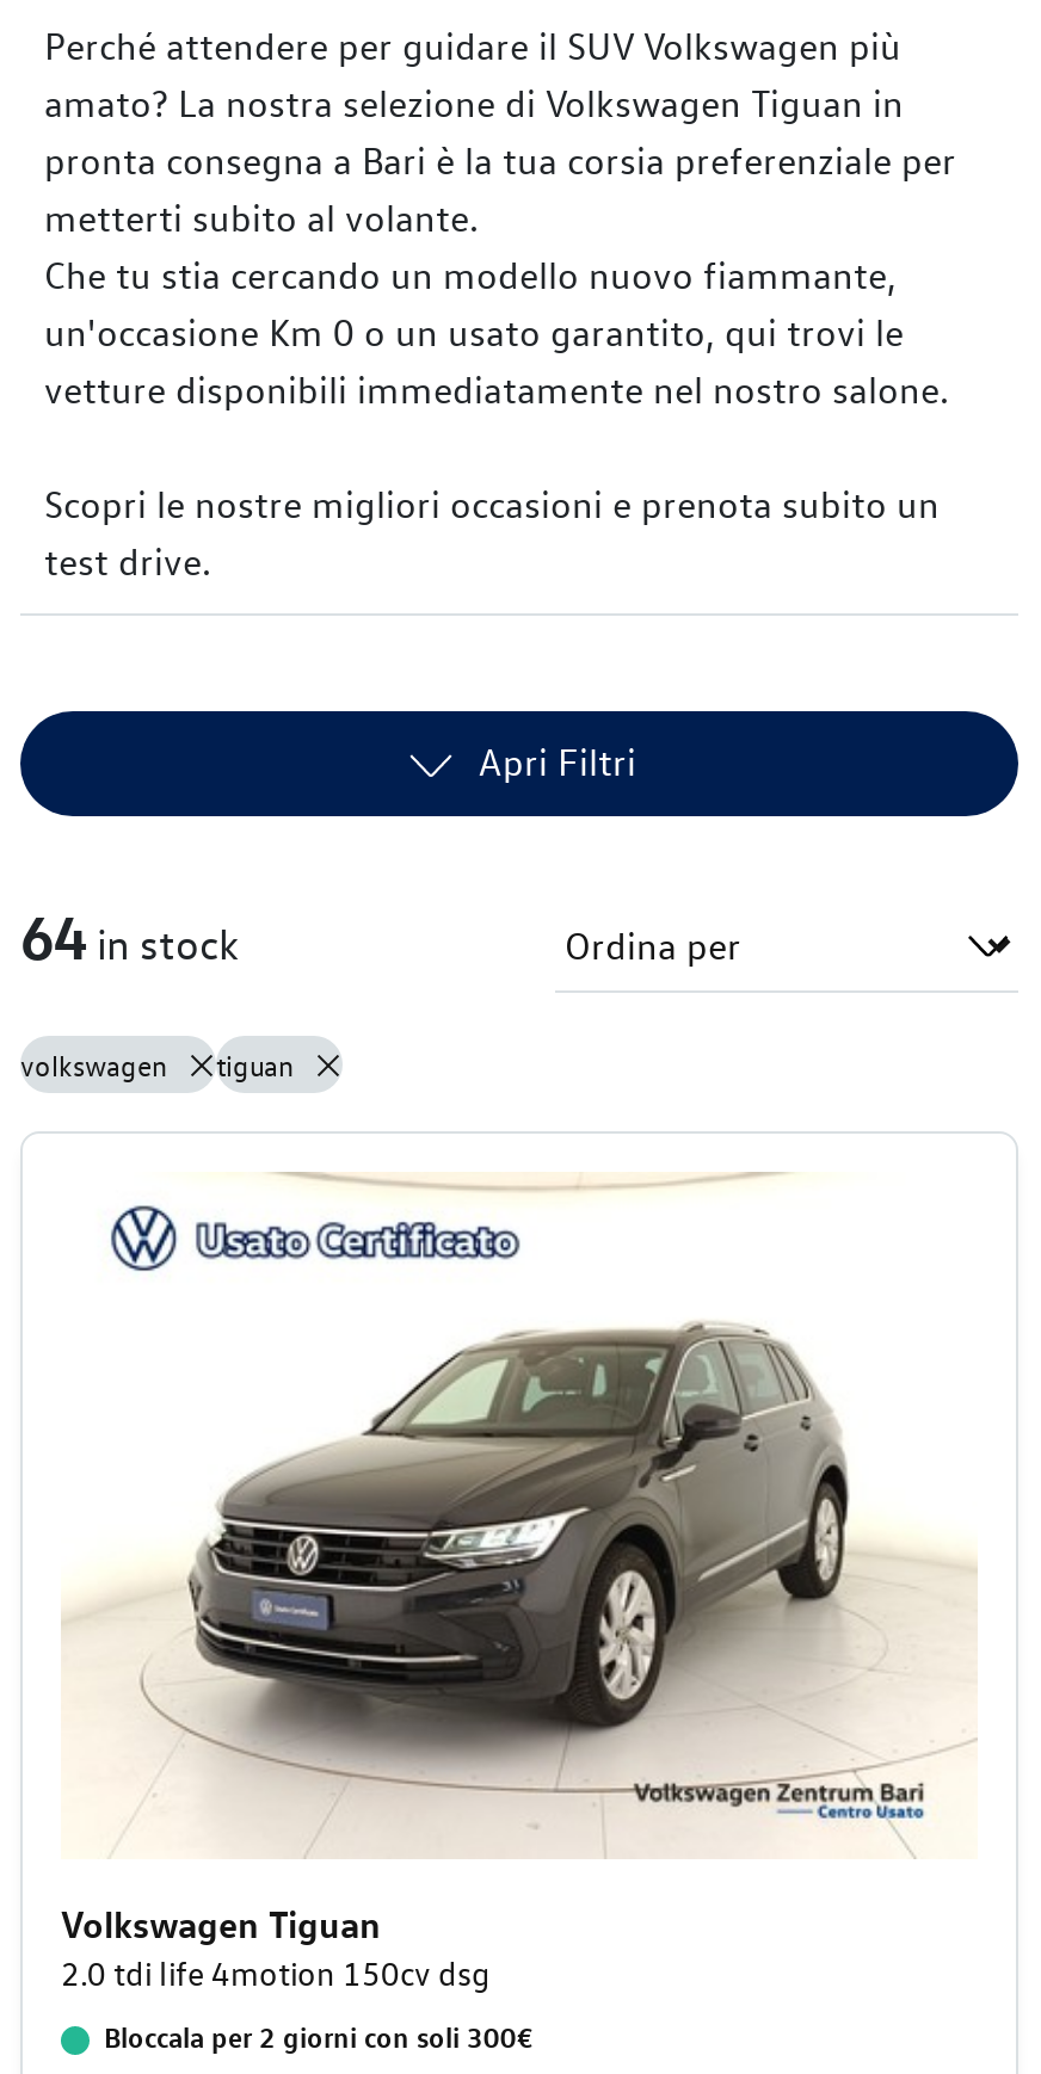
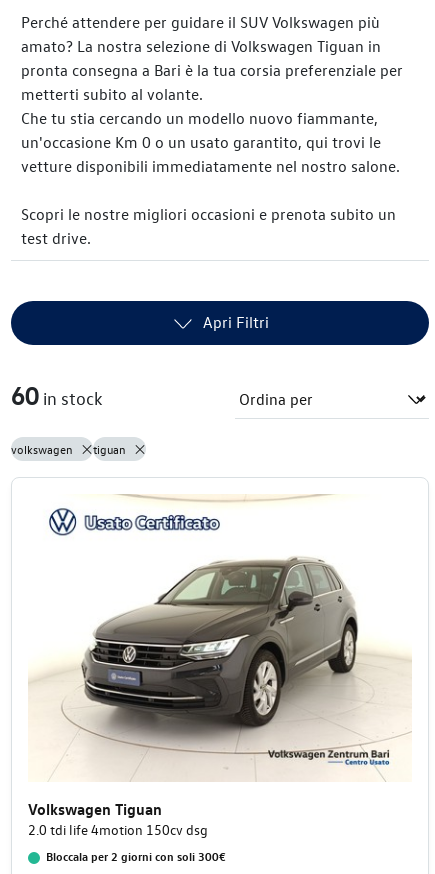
- 64 in stock
+ 60 in stock
